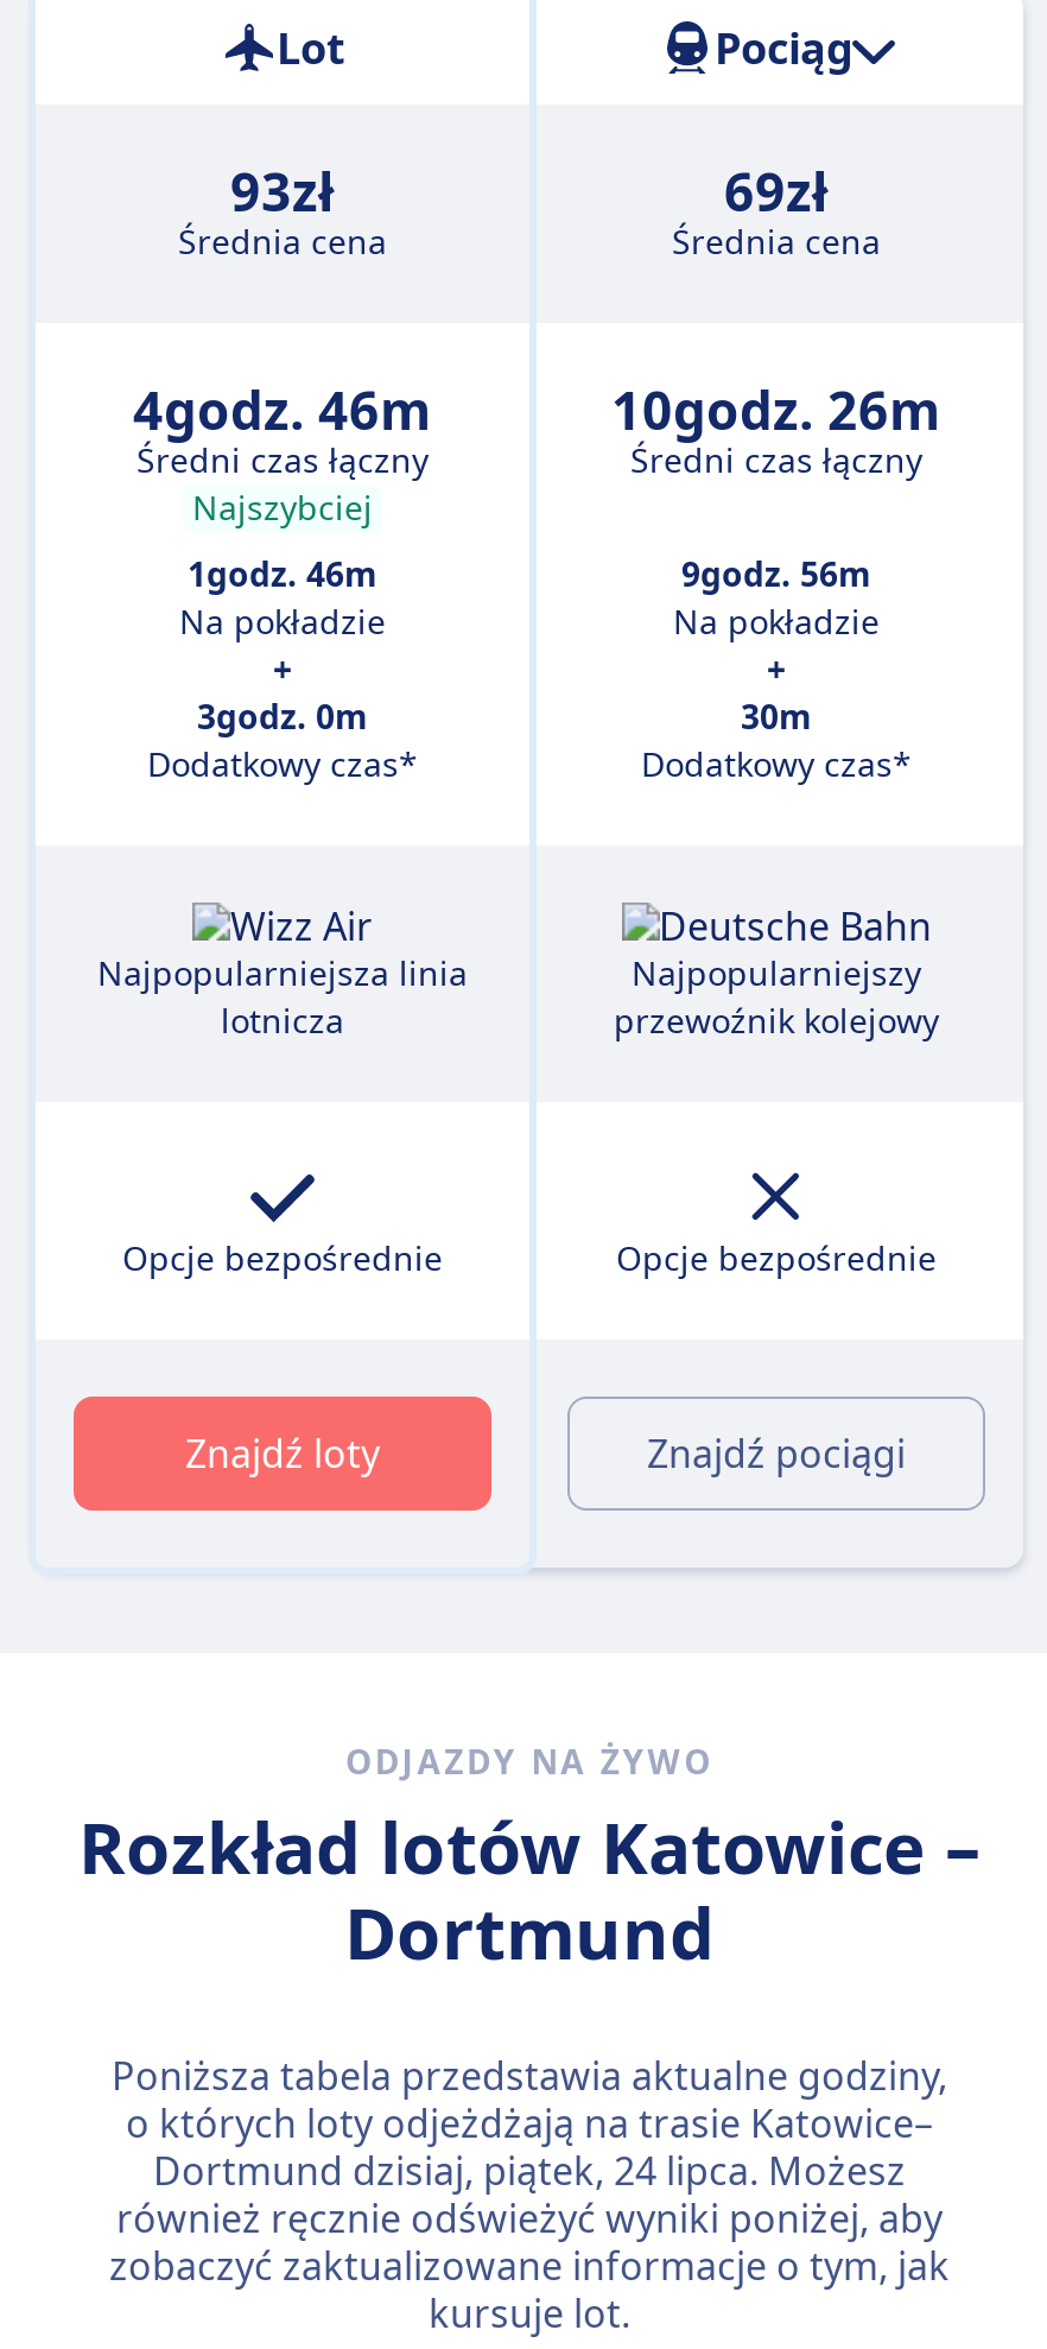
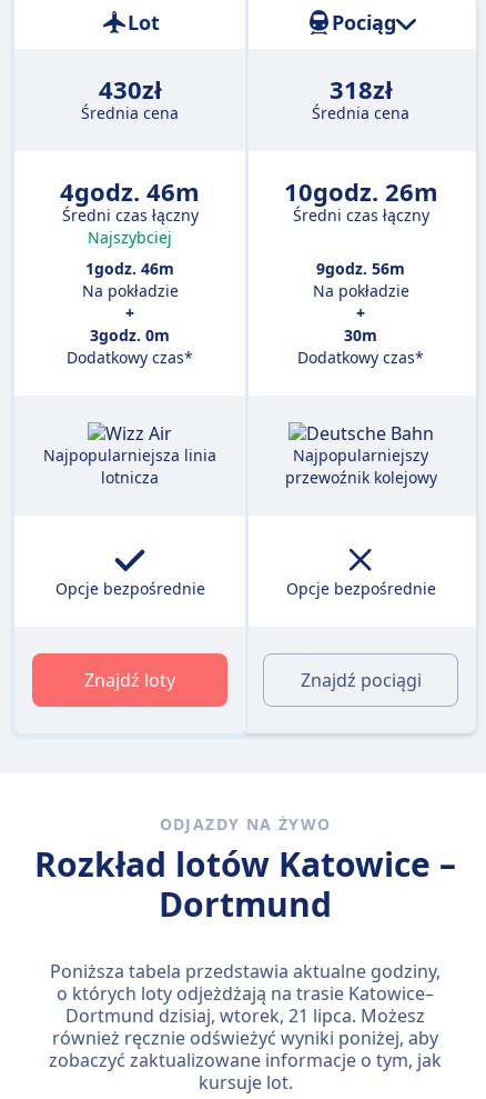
- 93zł
+ 430zł

- 69zł
+ 318zł

- Dortmund dzisiaj, piątek, 24 lipca. Możesz
+ Dortmund dzisiaj, wtorek, 21 lipca. Możesz
